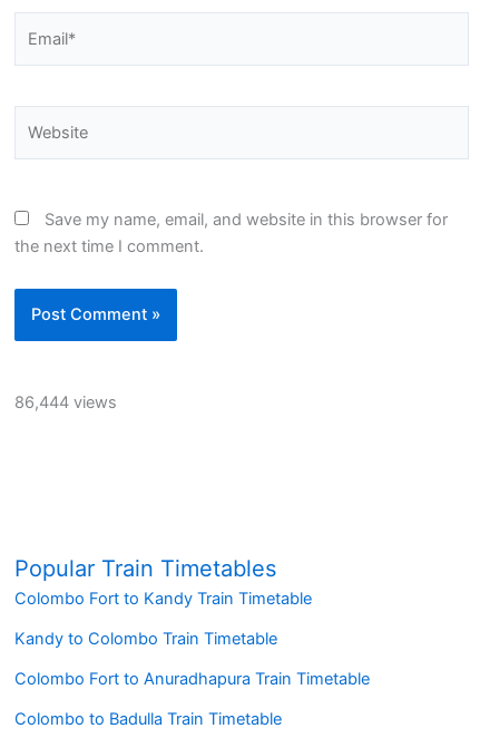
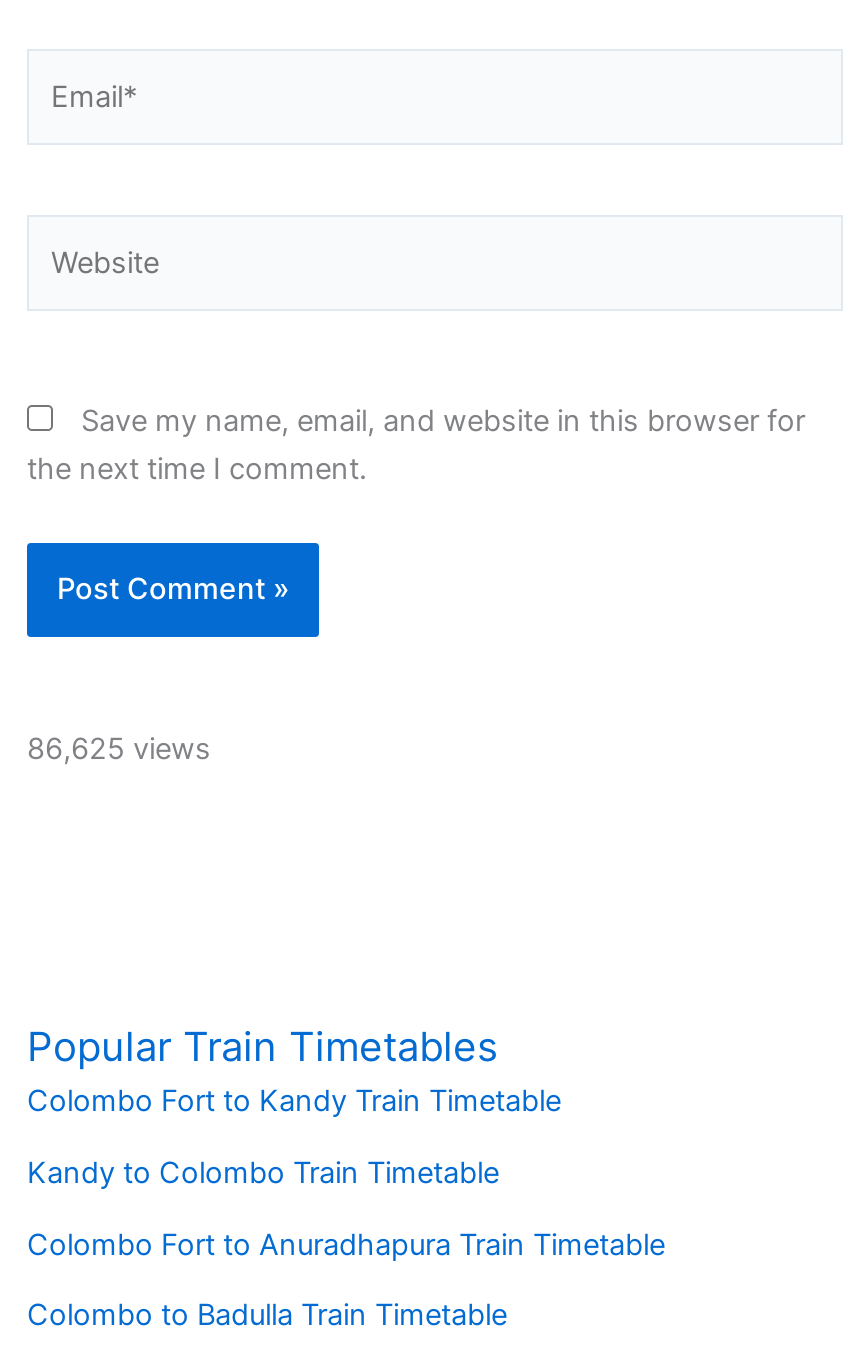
- 86,444 views
+ 86,625 views
